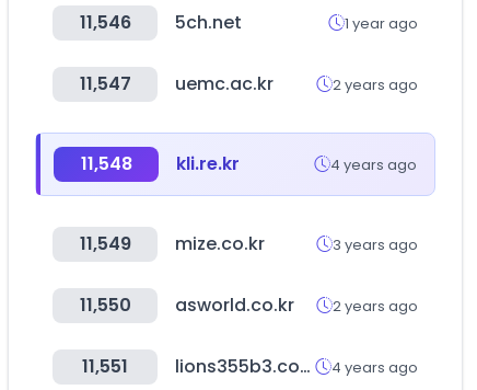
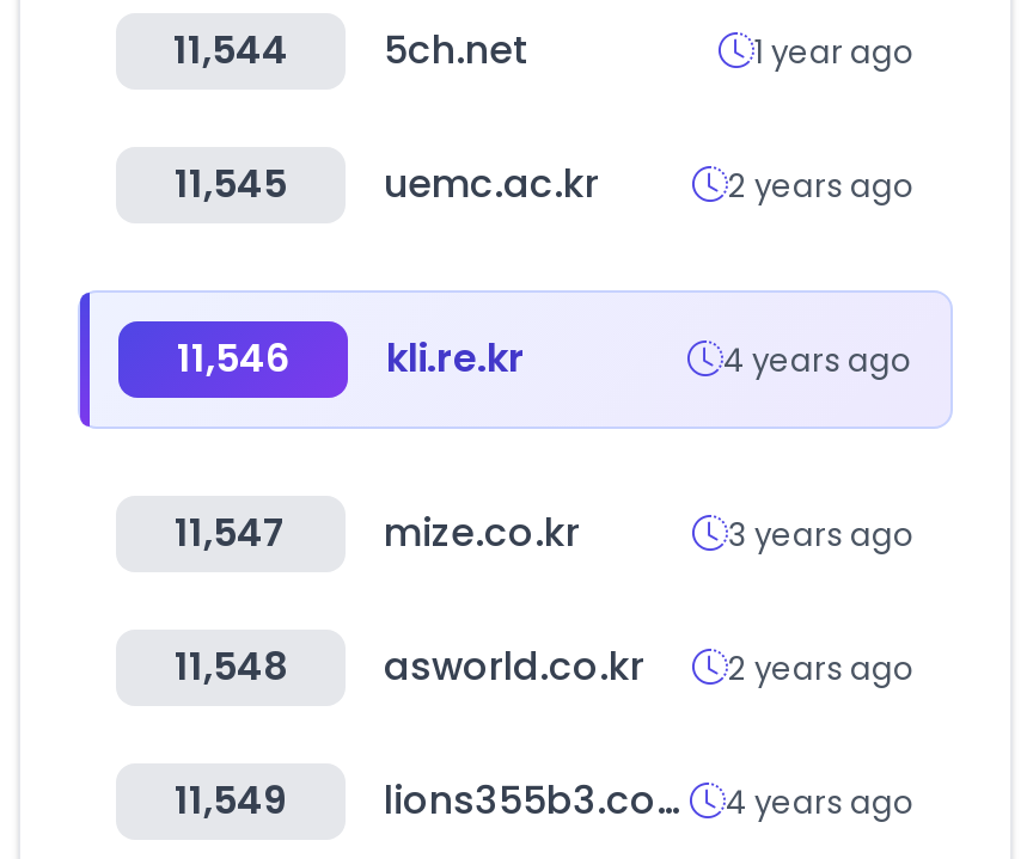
- 11,546 5ch.net
+ 11,544 5ch.net

- 11,547 uemc.ac.kr
+ 11,545 uemc.ac.kr

- 11,548 kli.re.kr
+ 11,546 kli.re.kr

- 11,549 mize.co.kr
+ 11,547 mize.co.kr

- 11,550 asworld.co.kr 2 years ago
+ 11,548 asworld.co.kr 2 years ago

- 11,551
+ 11,549
